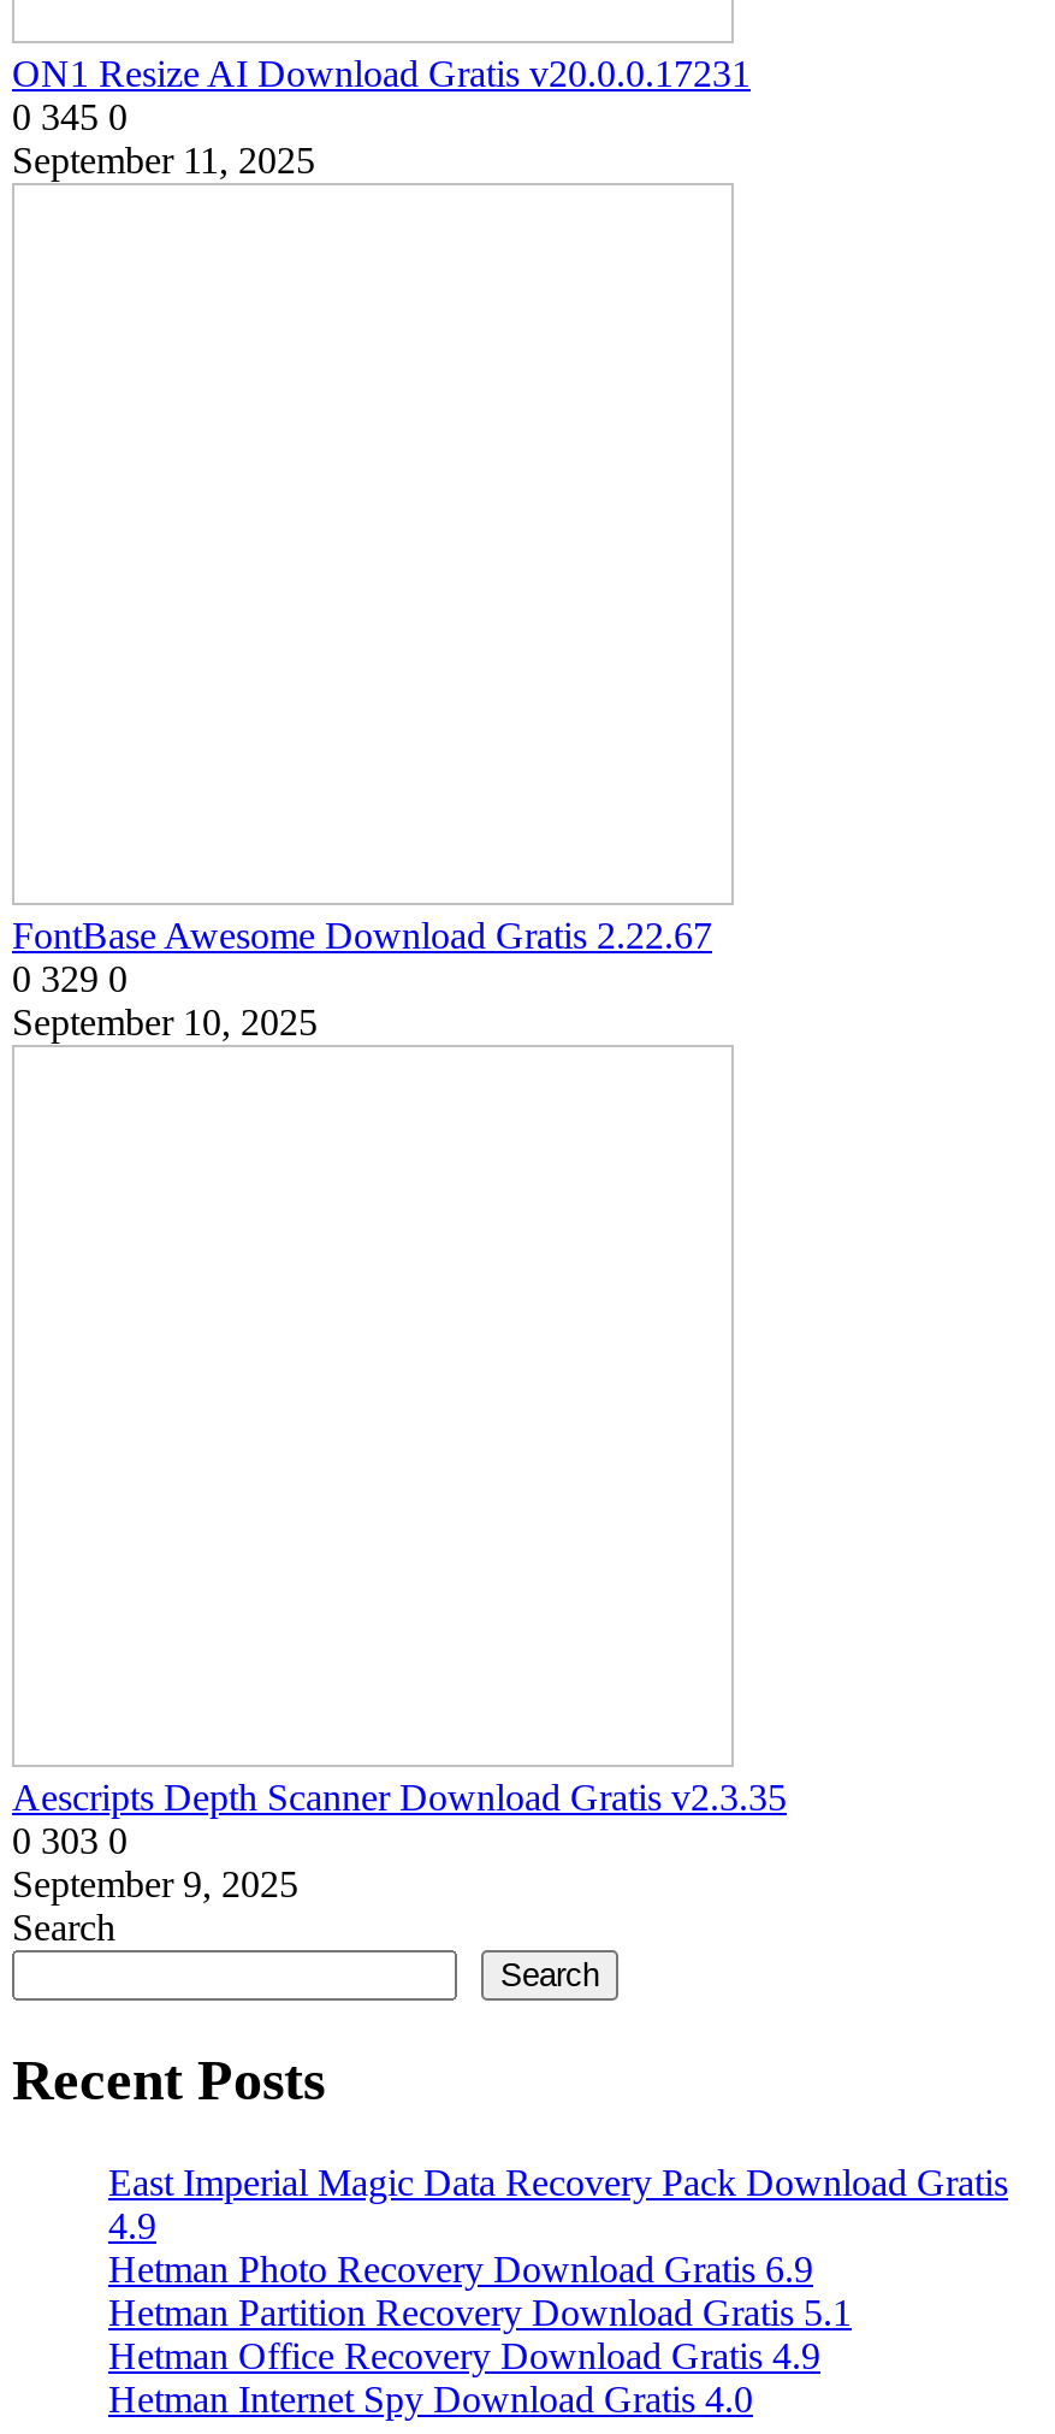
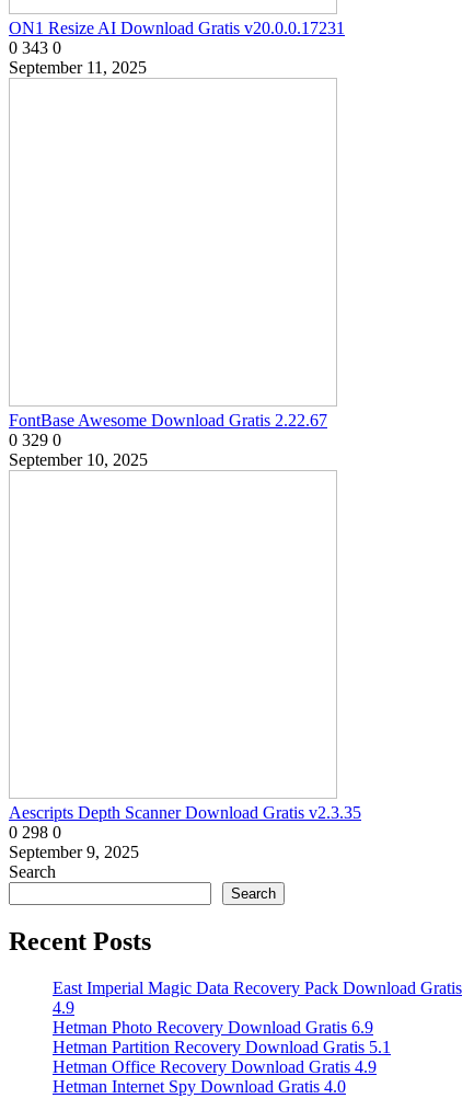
- 0 345 0
+ 0 343 0

- 0 303 0
+ 0 298 0
